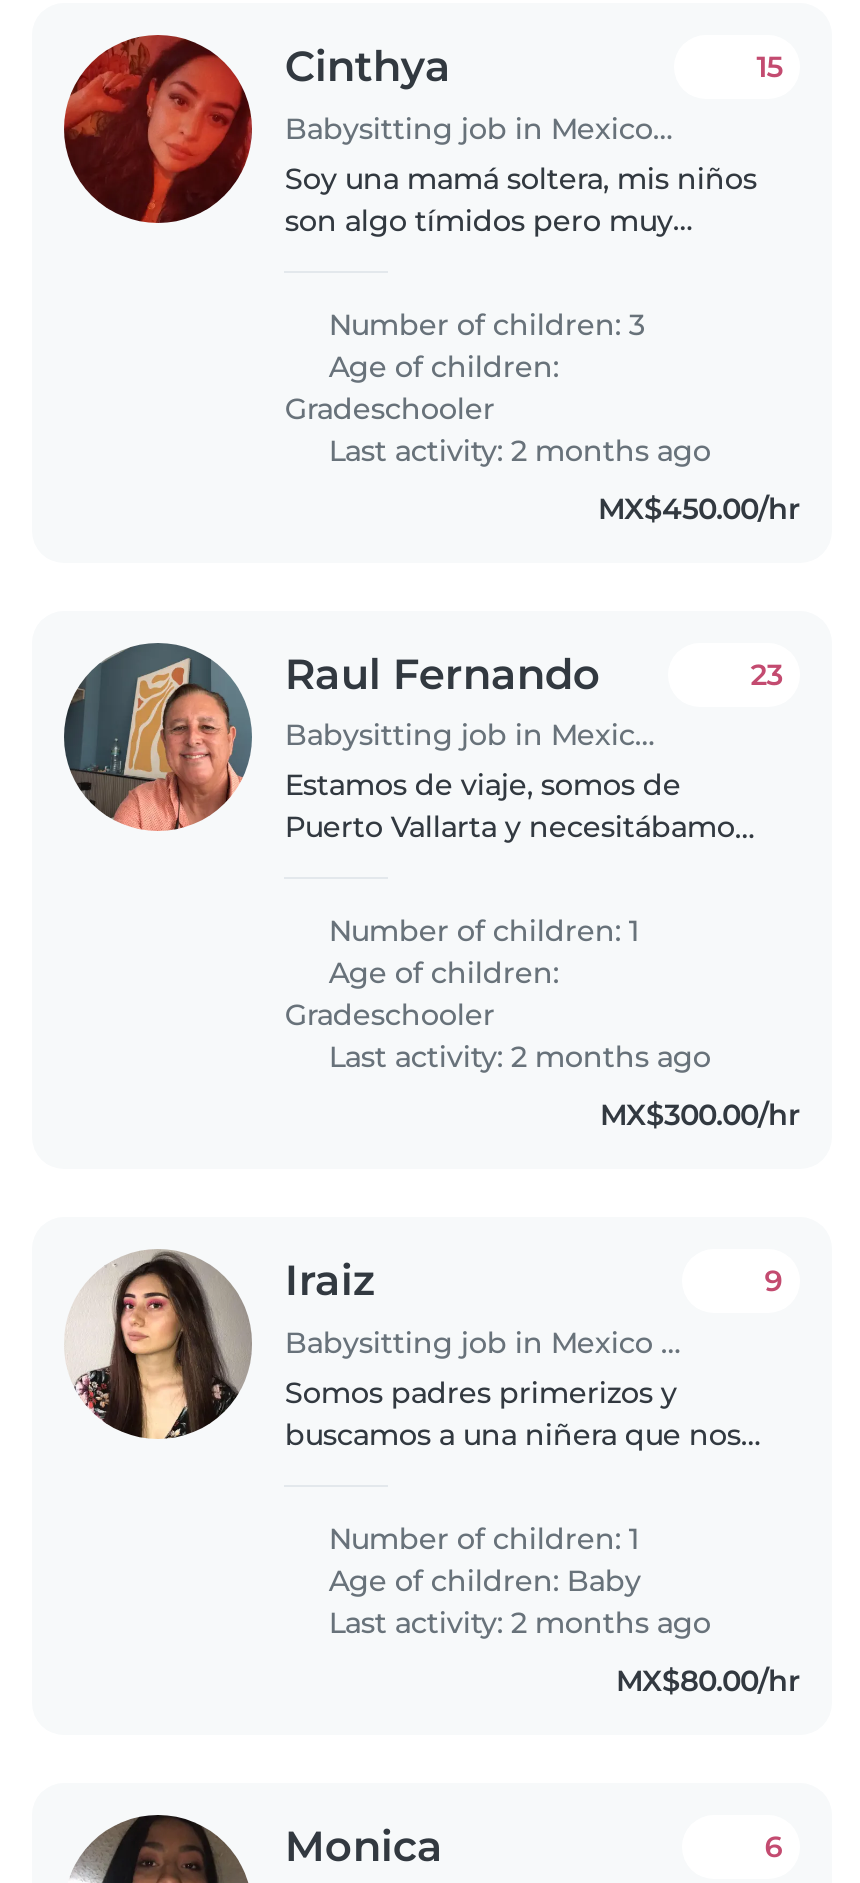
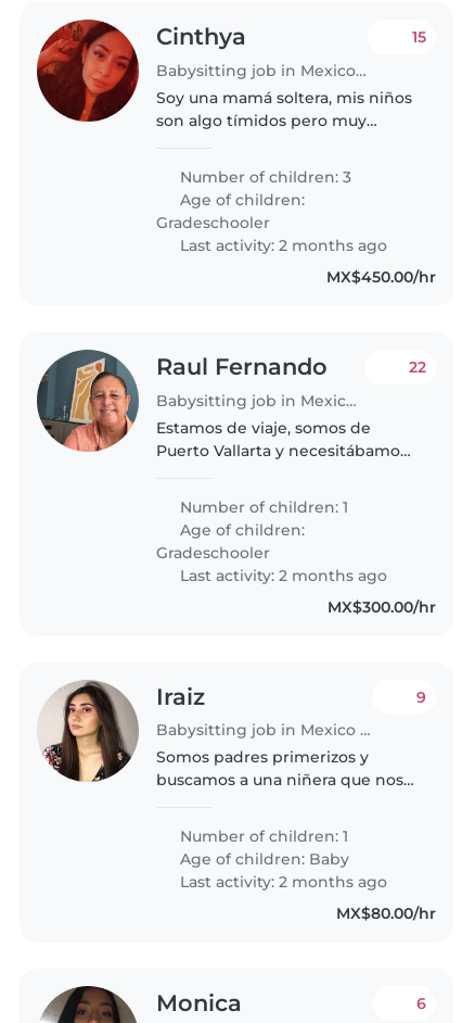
- 23
+ 22
